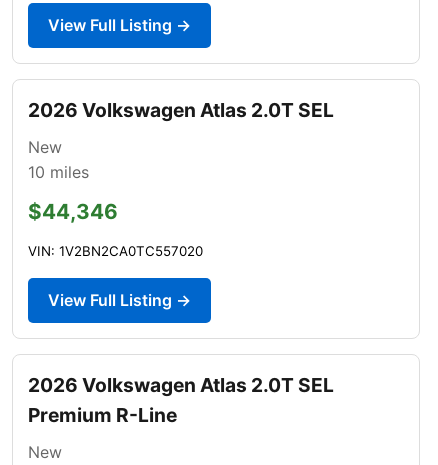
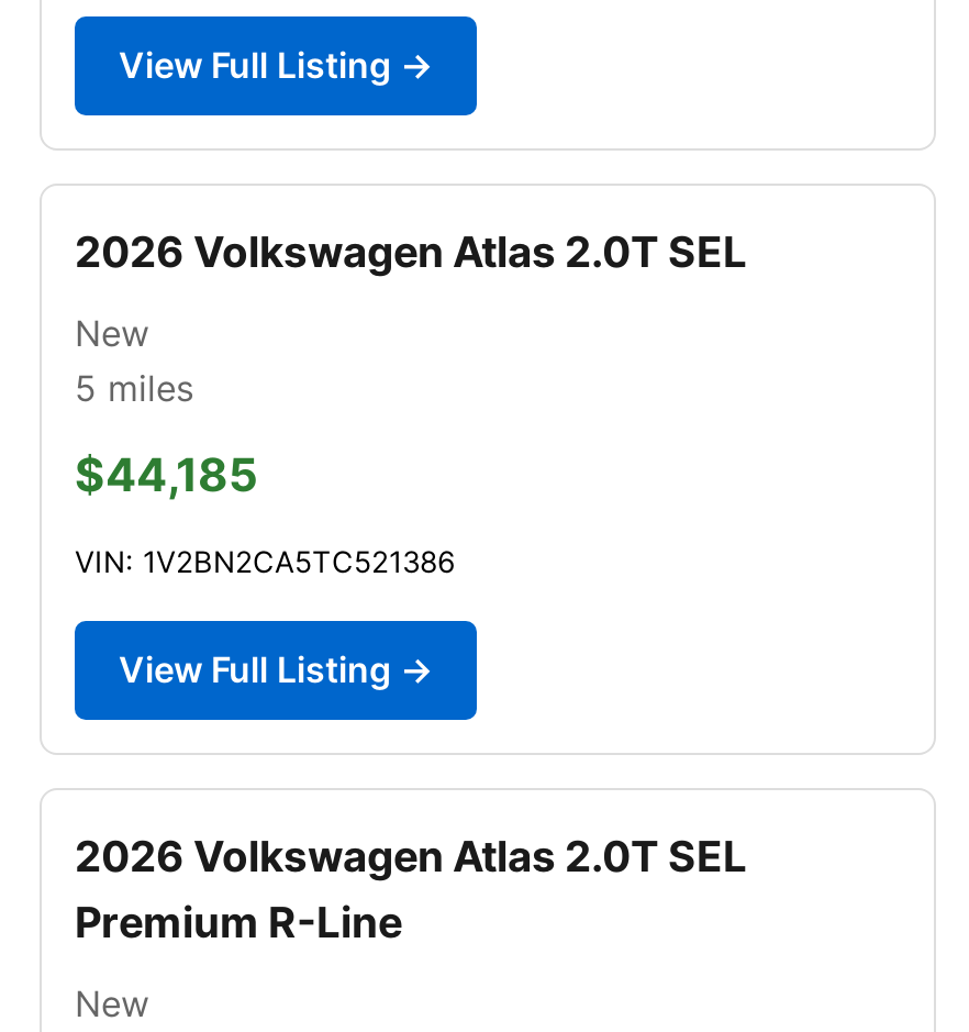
- 10 miles
+ 5 miles

- $44,346
+ $44,185

- VIN: 1V2BN2CA0TC557020
+ VIN: 1V2BN2CA5TC521386
